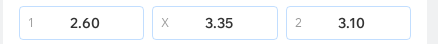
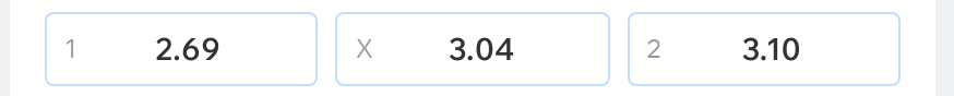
- 2.60
+ 2.69

- 3.35
+ 3.04
